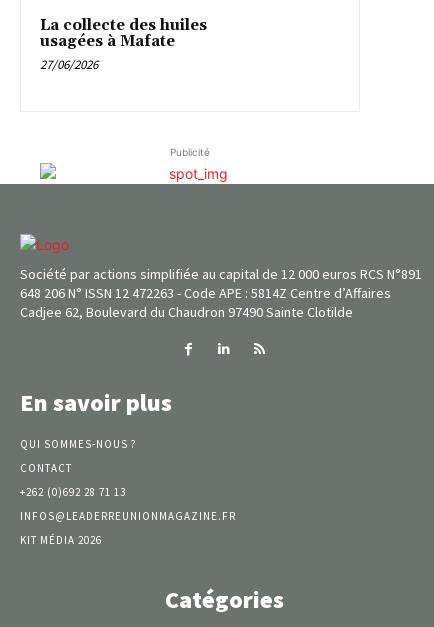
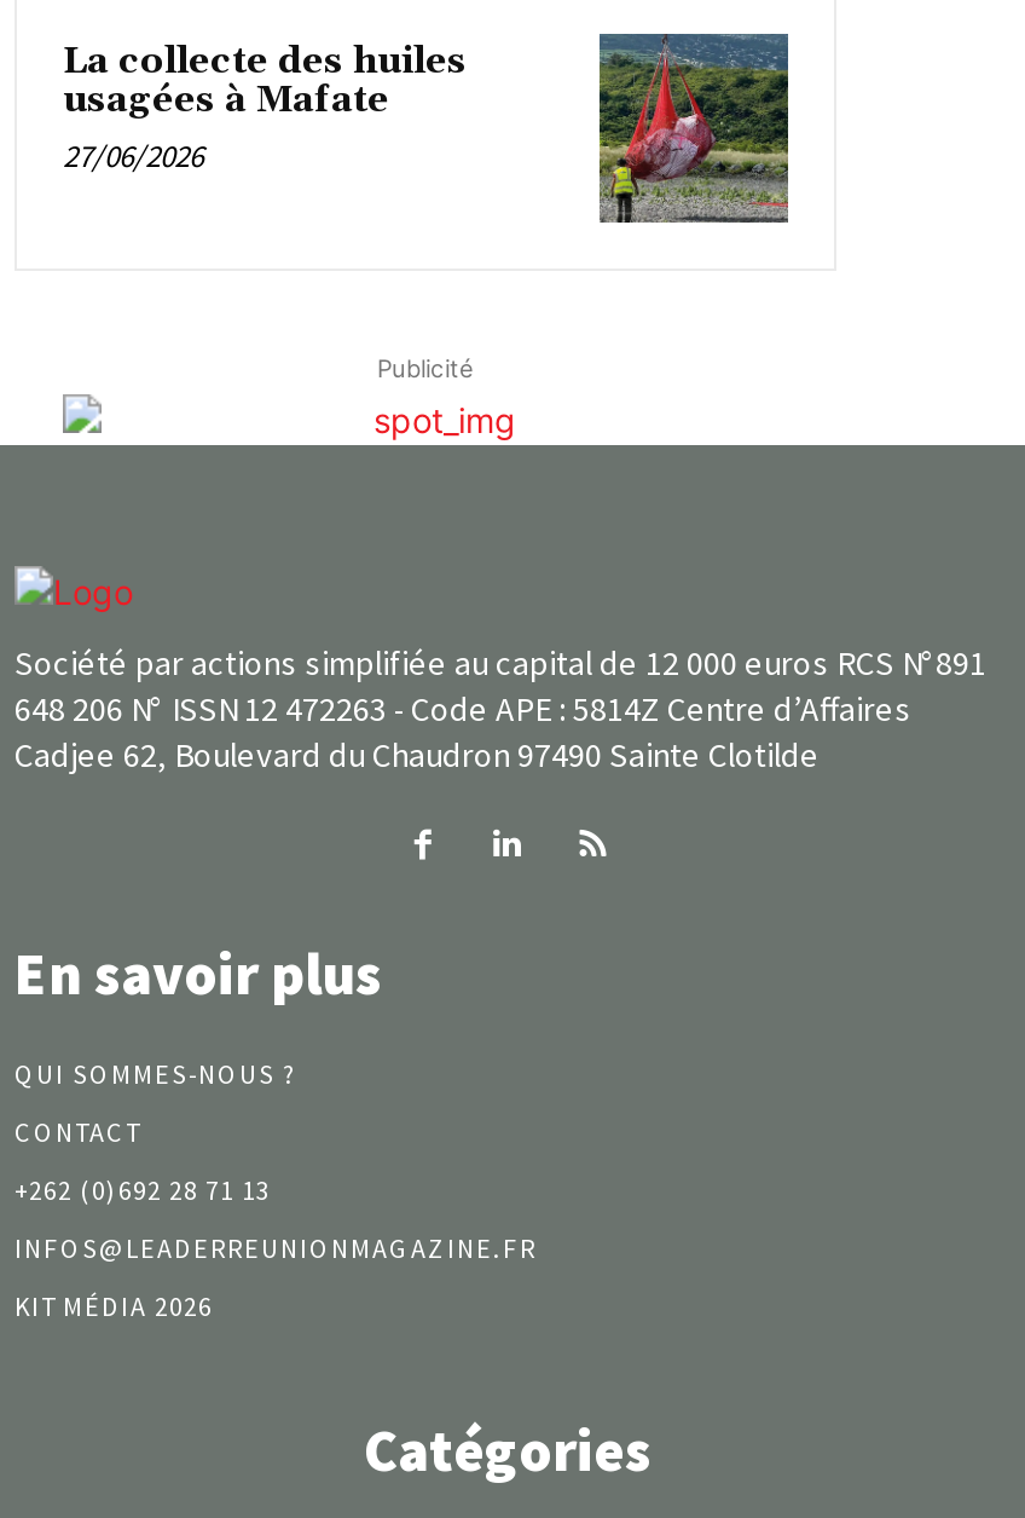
+ [image]
